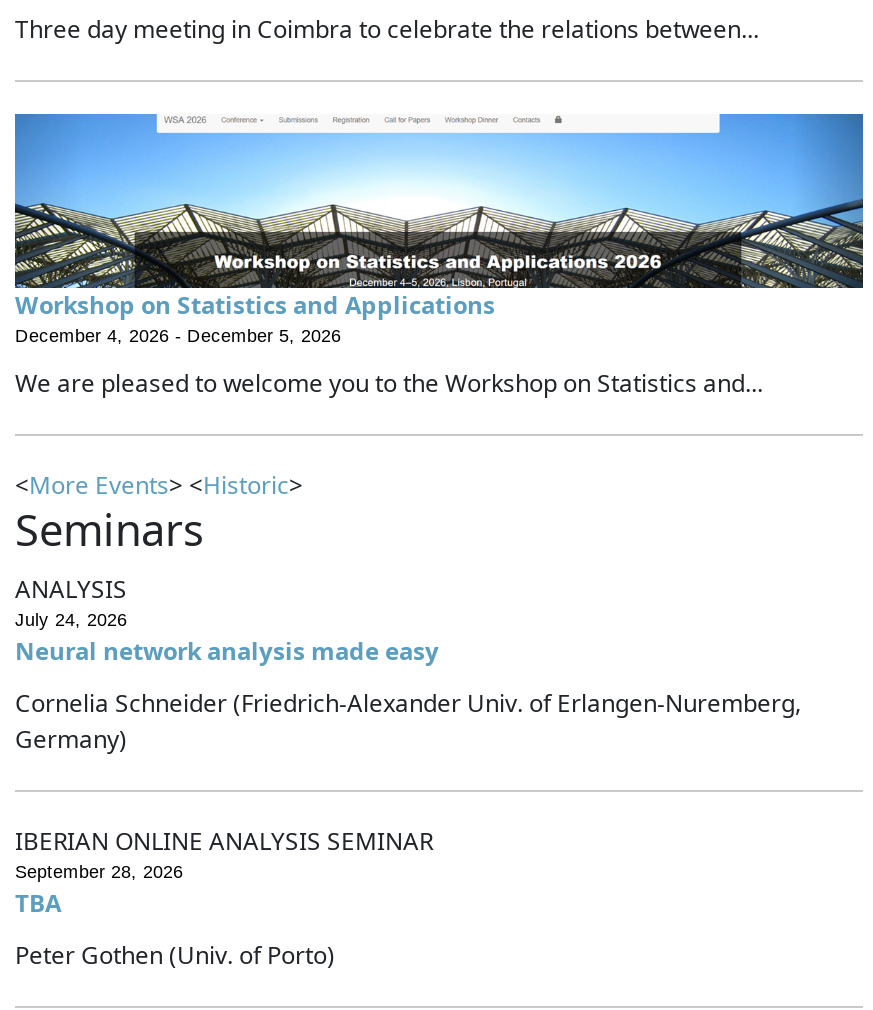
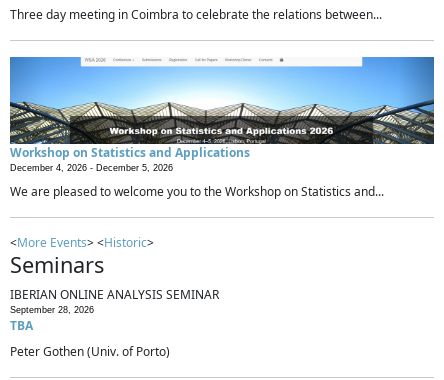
- ANALYSIS
- July 24, 2026
- Neural network analysis made easy
- Cornelia Schneider (Friedrich-Alexander Univ. of Erlangen-Nuremberg,
- Germany)
